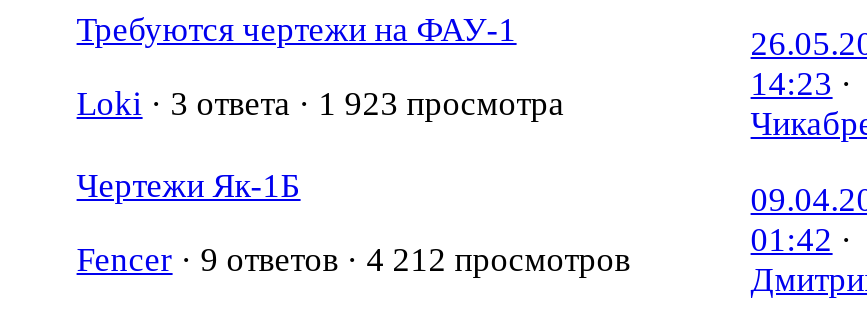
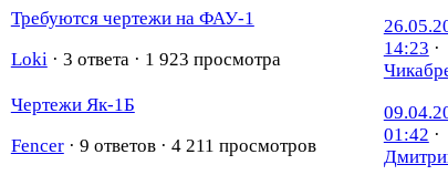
- Fencer · 9 ответов · 4 212 просмотров
+ Fencer · 9 ответов · 4 211 просмотров
